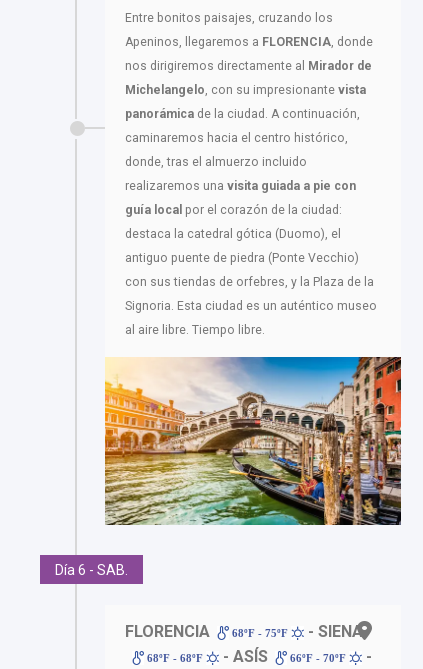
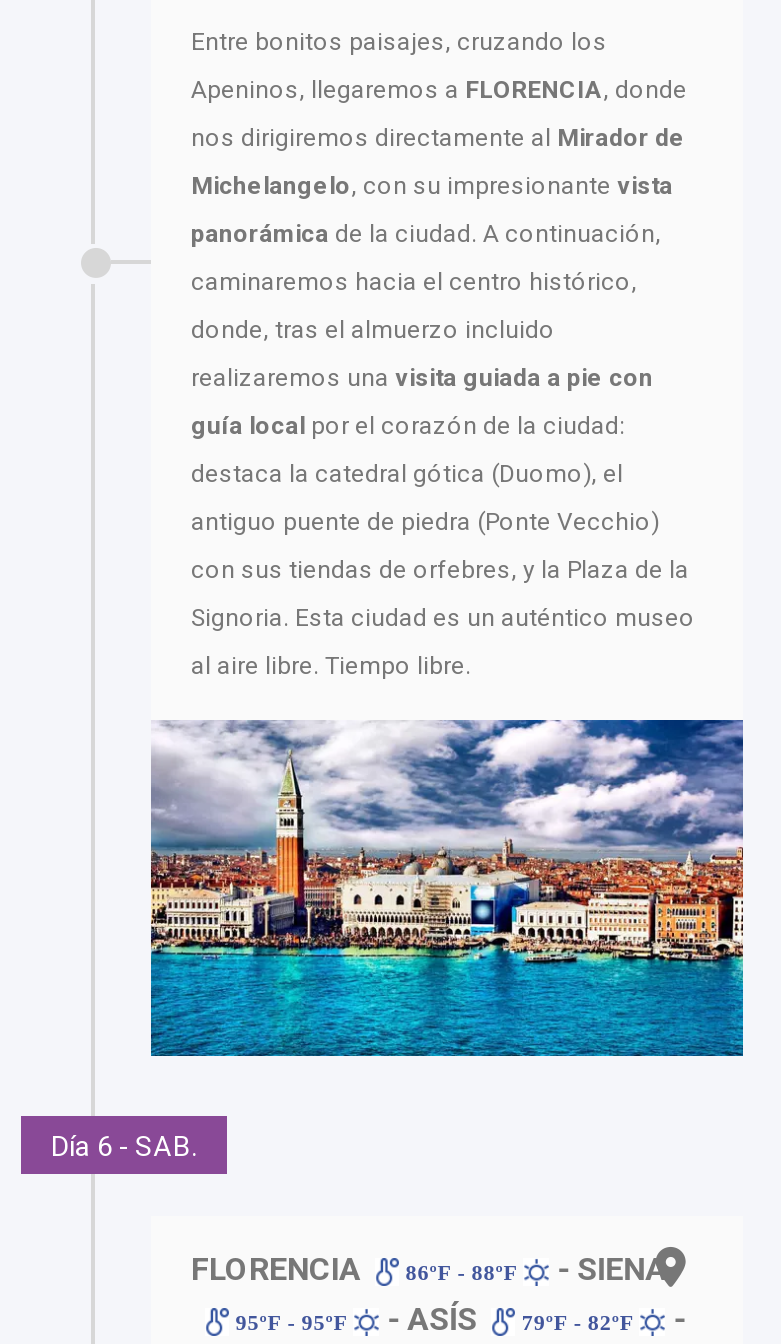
- [image]
+ [image]

- FLORENCIA 68ºF - 75ºF - SIENA
+ FLORENCIA 86ºF - 88ºF - SIENA

- 68ºF - 68ºF
+ 95ºF - 95ºF

- 66ºF - 70ºF
+ 79ºF - 82ºF
